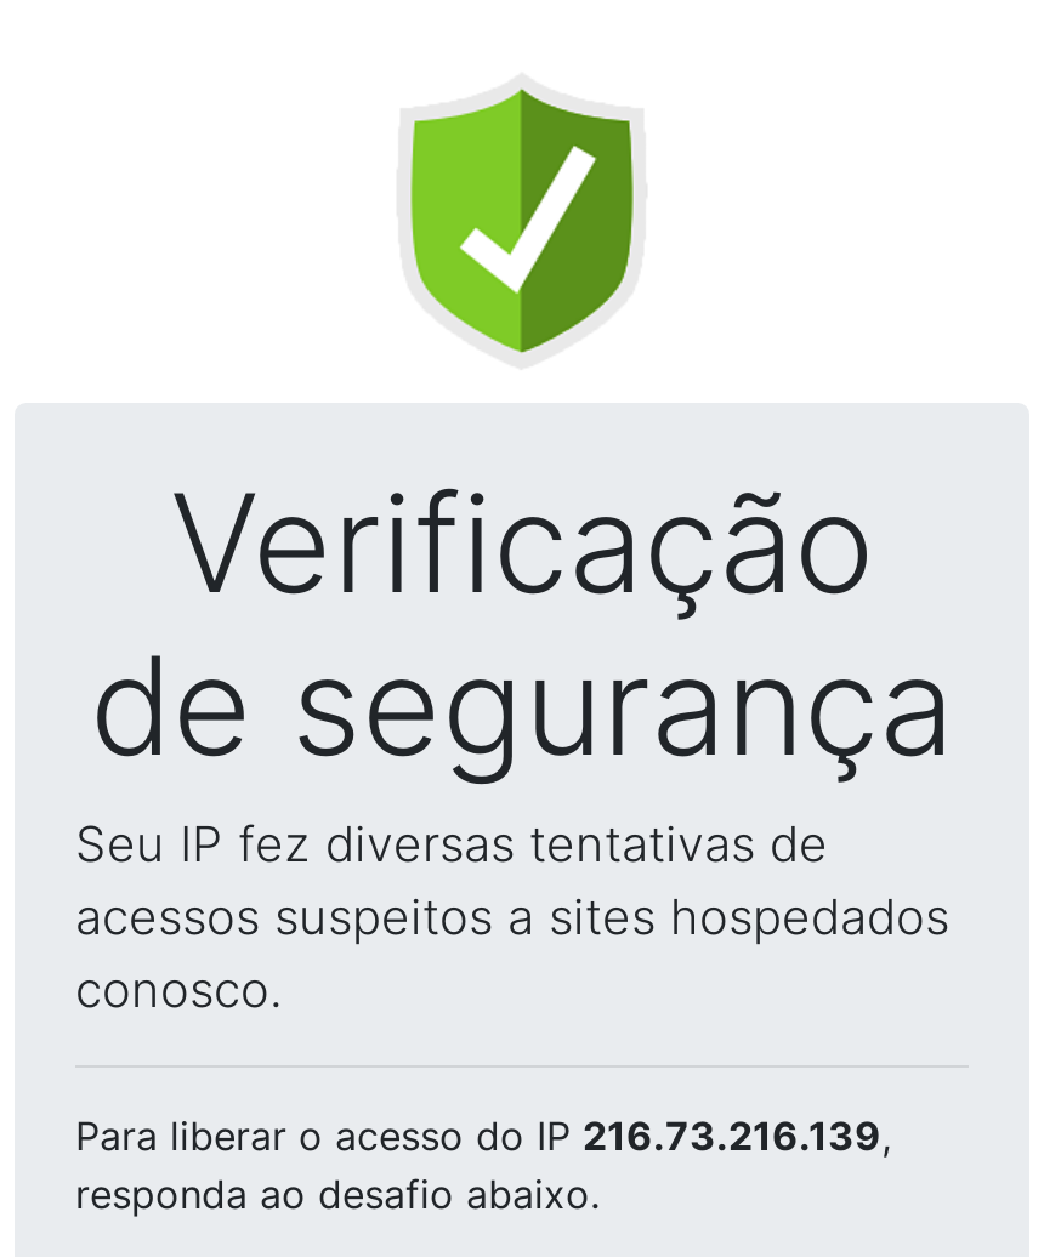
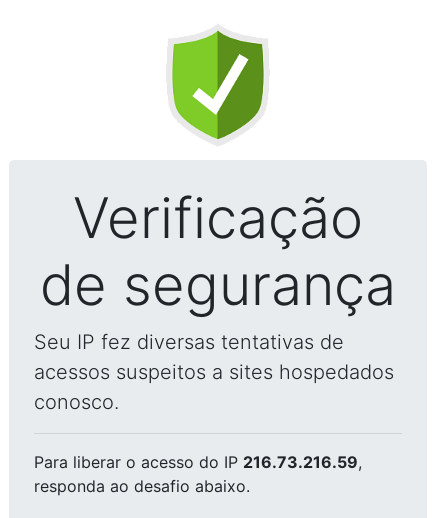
- Para liberar o acesso do IP 216.73.216.139,
+ Para liberar o acesso do IP 216.73.216.59,
